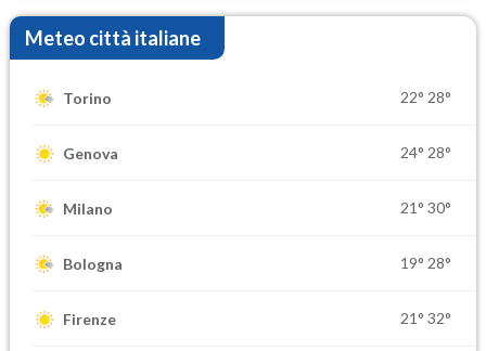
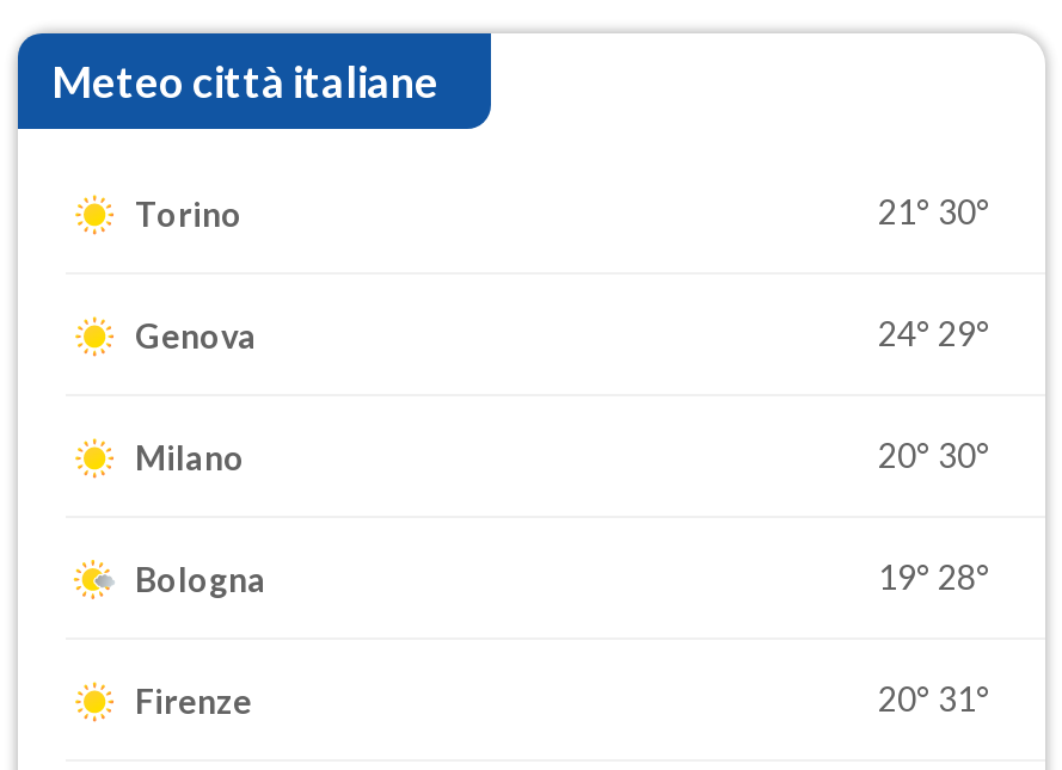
- 22° 28°
+ 21° 30°

- 24° 28°
+ 24° 29°

- 21° 30°
+ 20° 30°

- 21° 32°
+ 20° 31°
